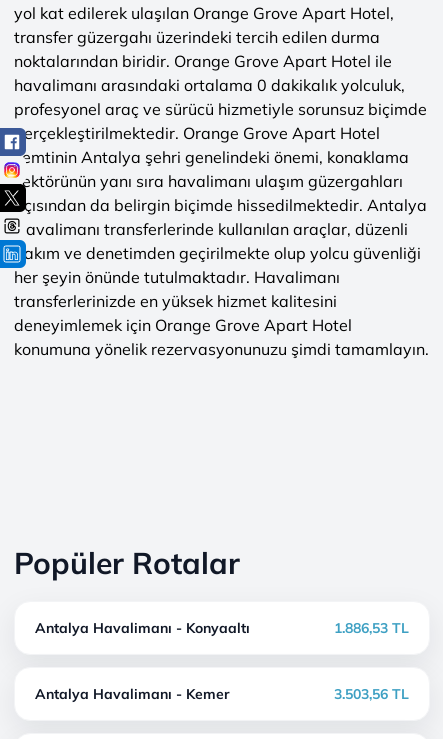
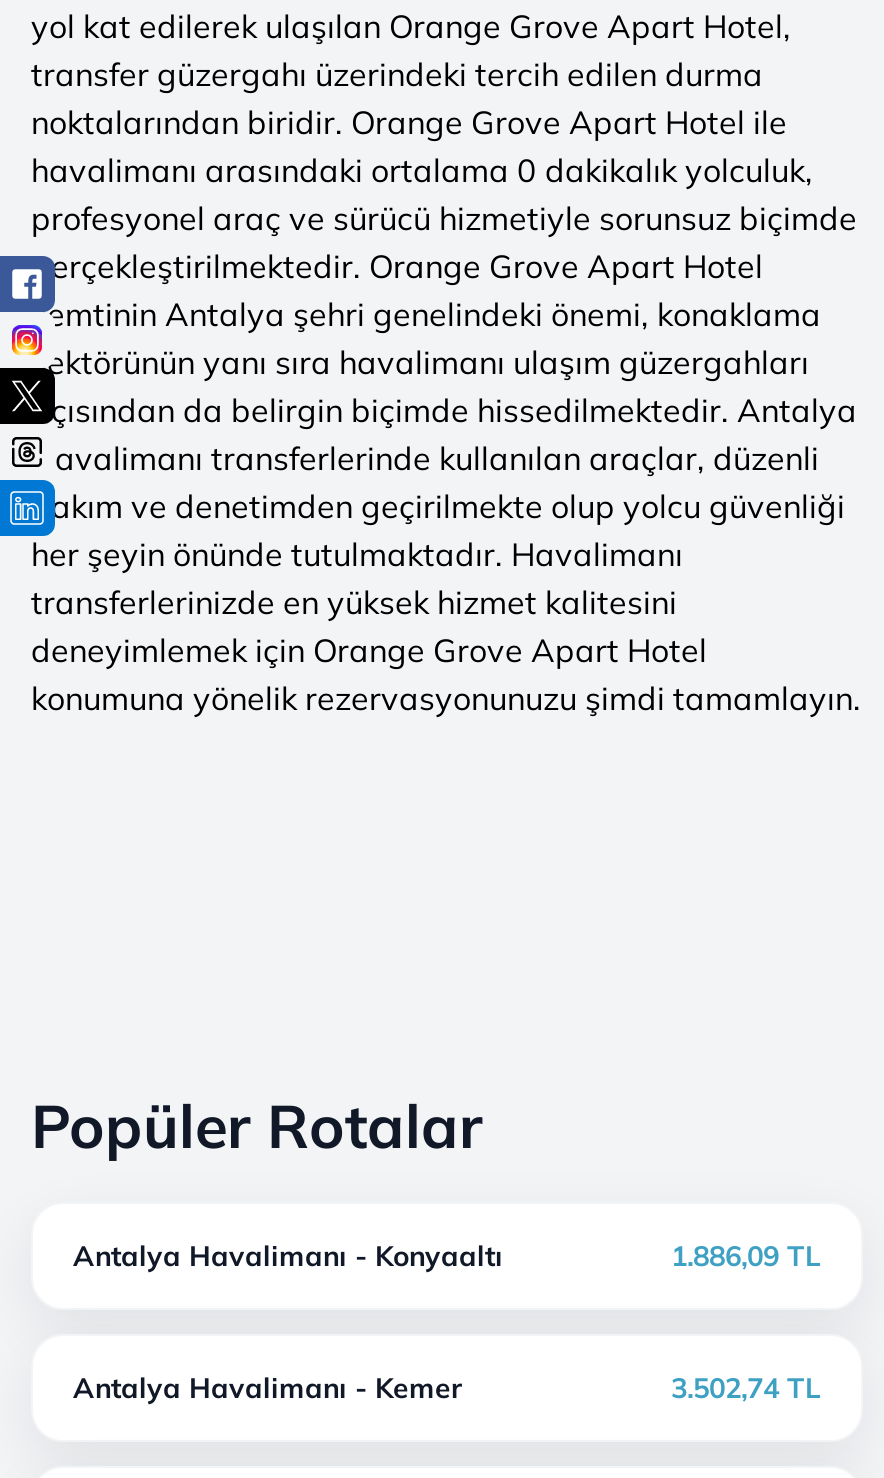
- 1.886,53 TL
+ 1.886,09 TL

- 3.503,56 TL
+ 3.502,74 TL
